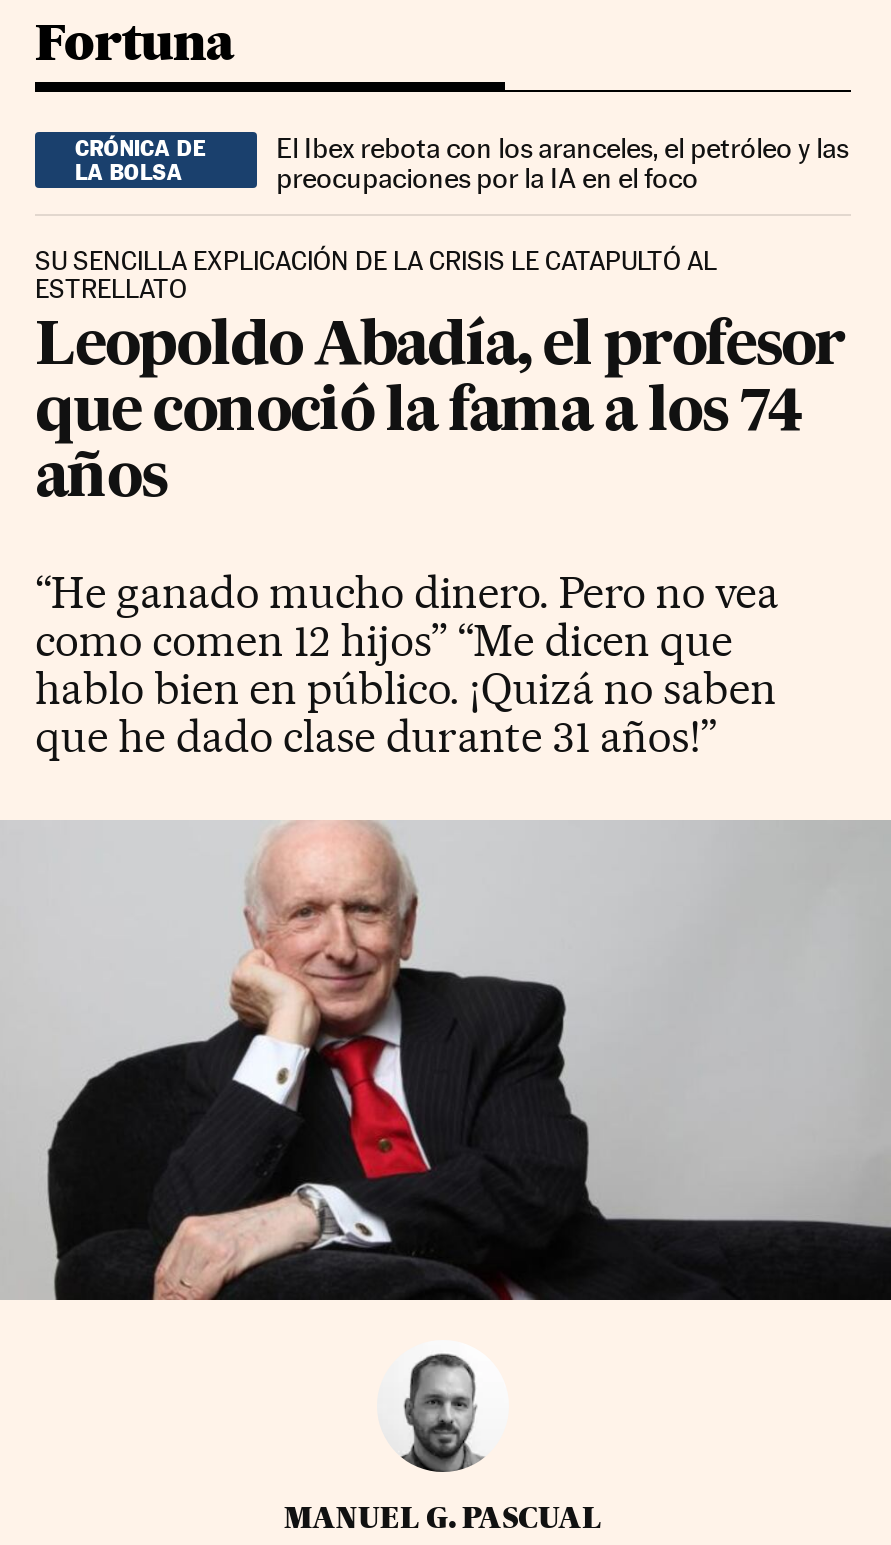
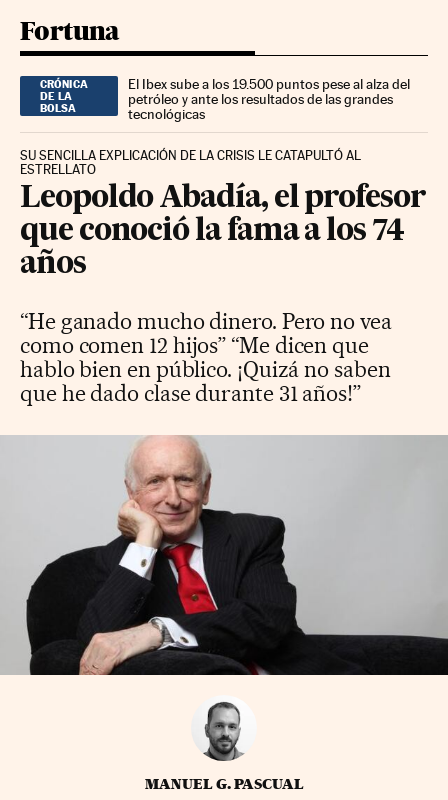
- El Ibex rebota con los aranceles, el petróleo y las
- preocupaciones por la IA en el foco
+ El Ibex sube a los 19.500 puntos pese al alza del
+ petróleo y ante los resultados de las grandes
+ tecnológicas
